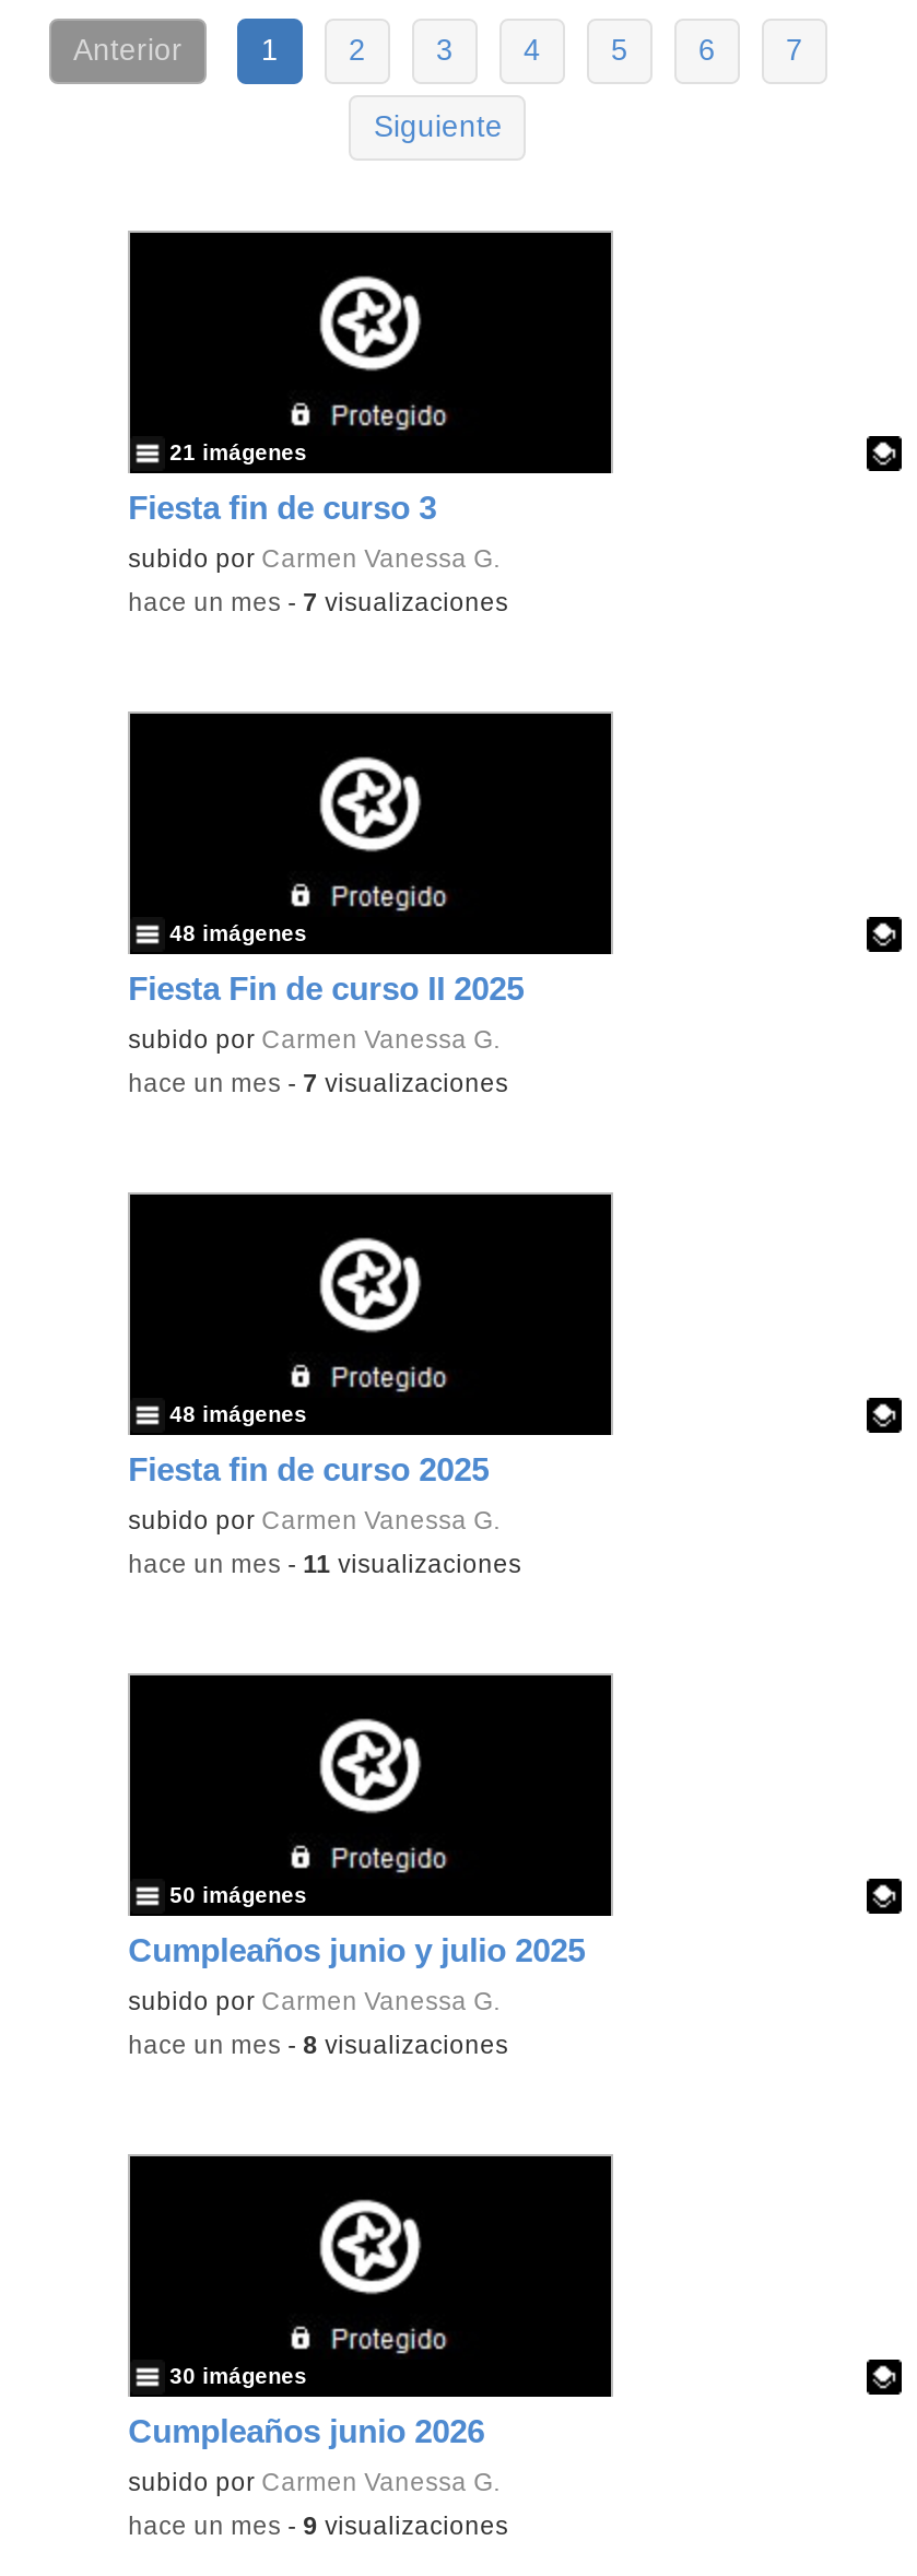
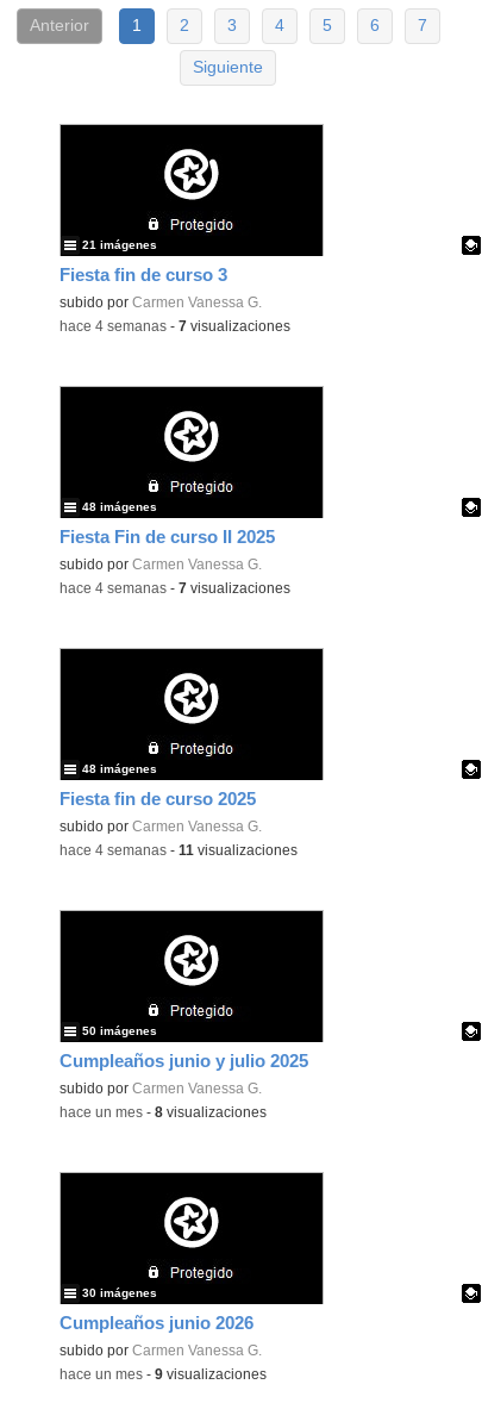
- hace un mes - 7 visualizaciones
+ hace 4 semanas - 7 visualizaciones

- hace un mes - 7 visualizaciones
+ hace 4 semanas - 7 visualizaciones

- hace un mes - 11 visualizaciones
+ hace 4 semanas - 11 visualizaciones
